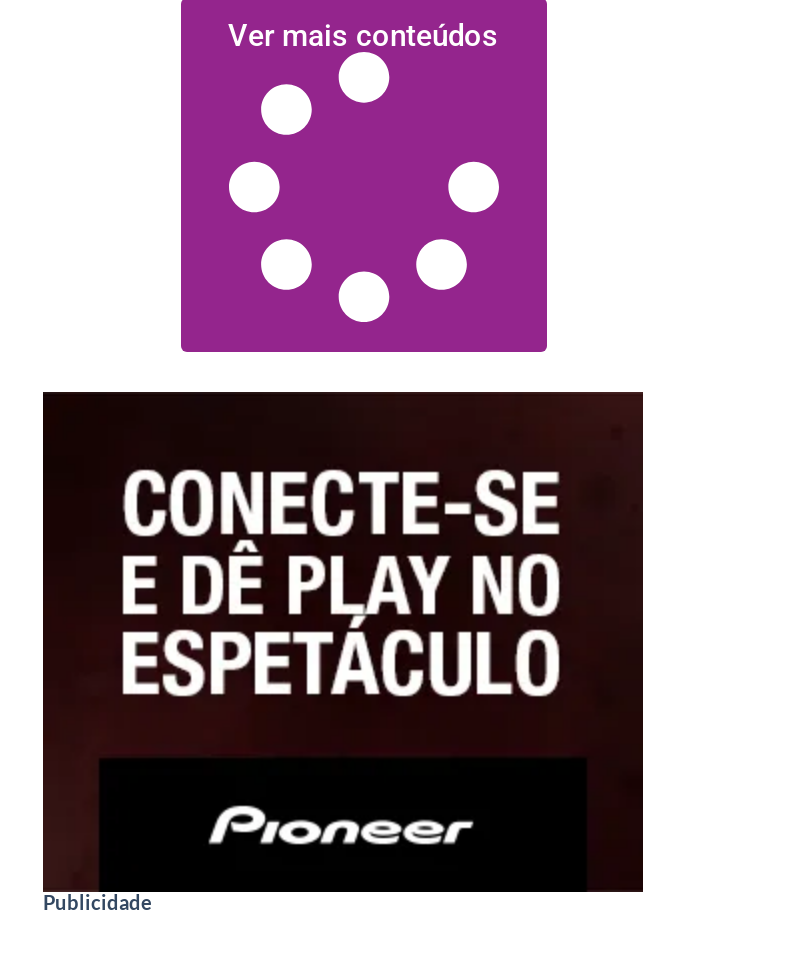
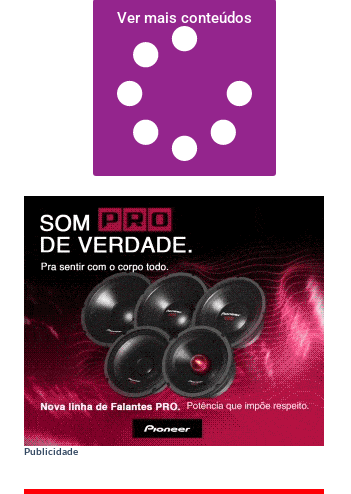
- [image]
+ [image]
